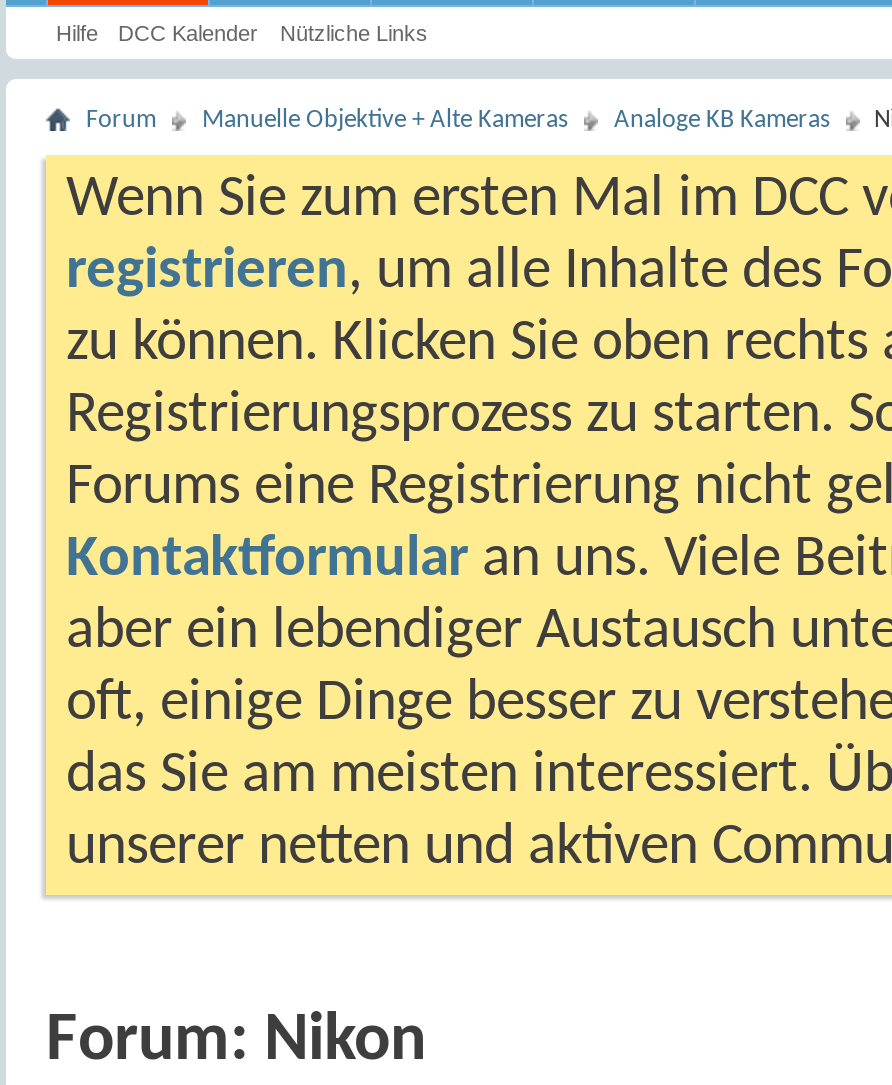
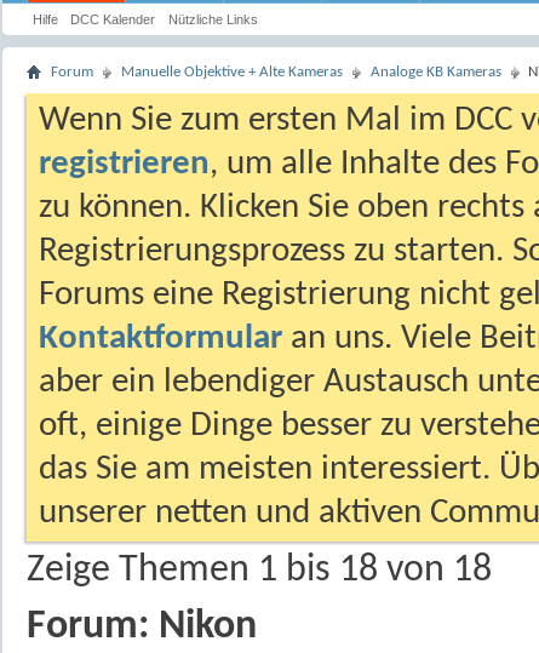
+ Zeige Themen 1 bis 18 von 18
